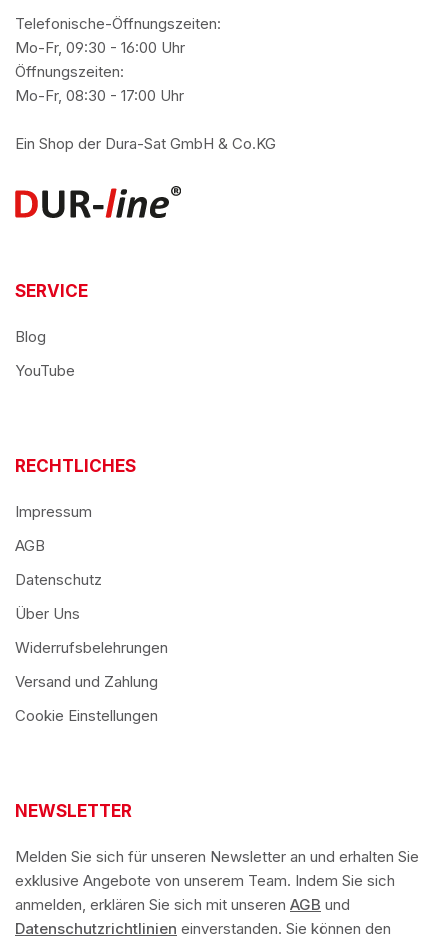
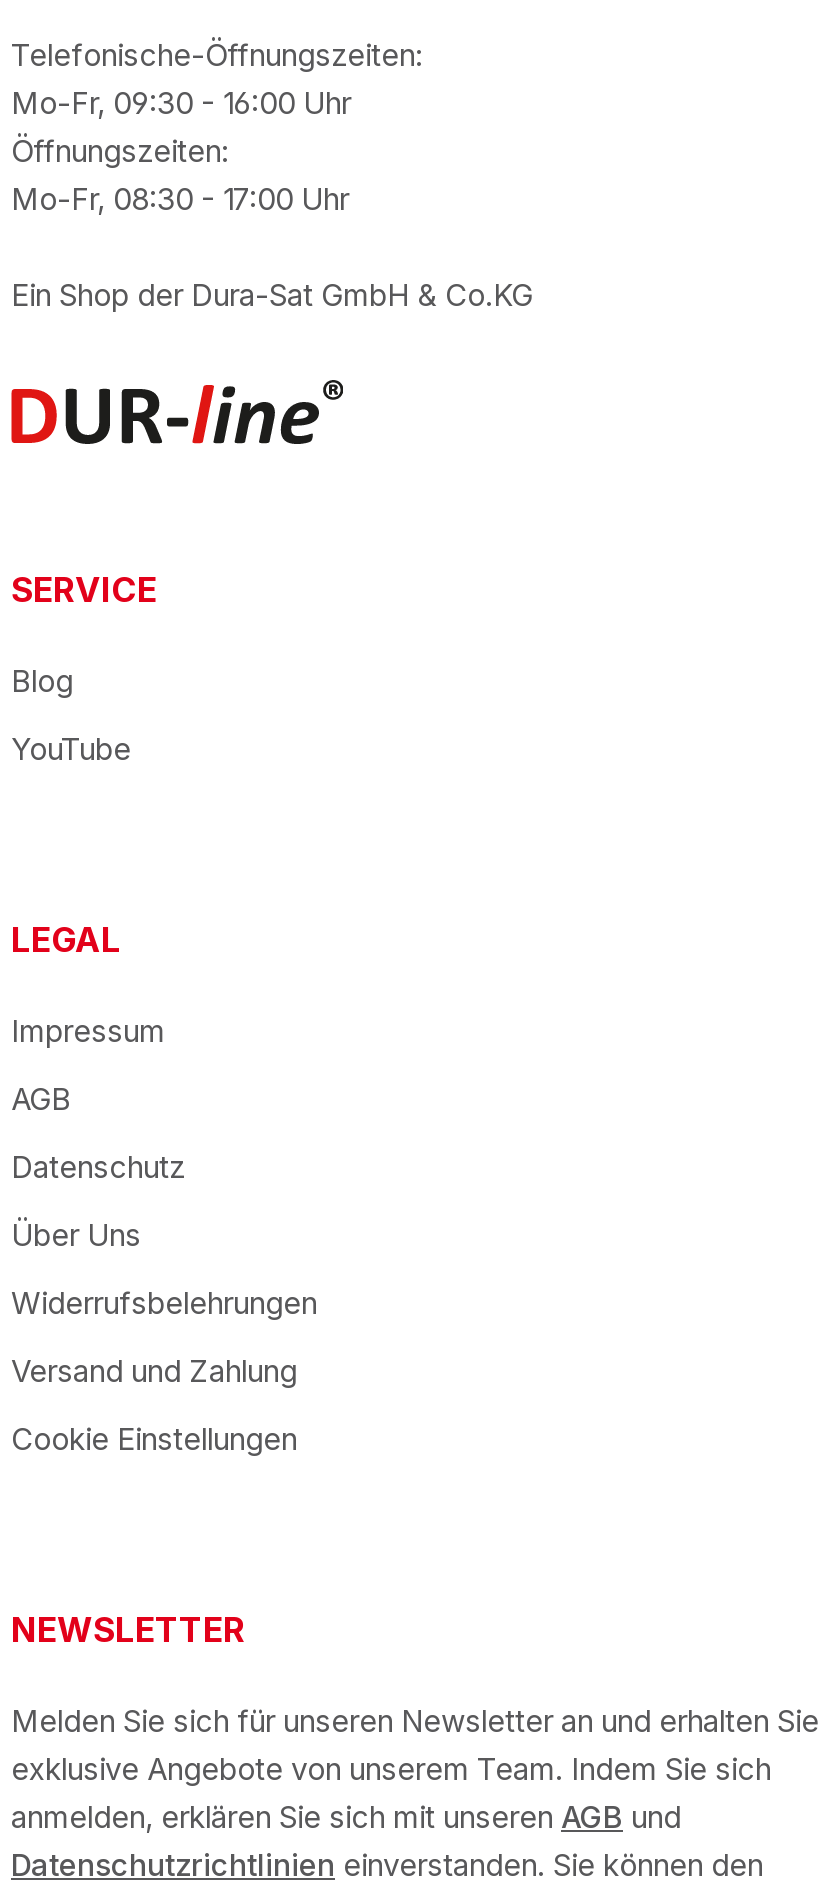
- RECHTLICHES
+ LEGAL
